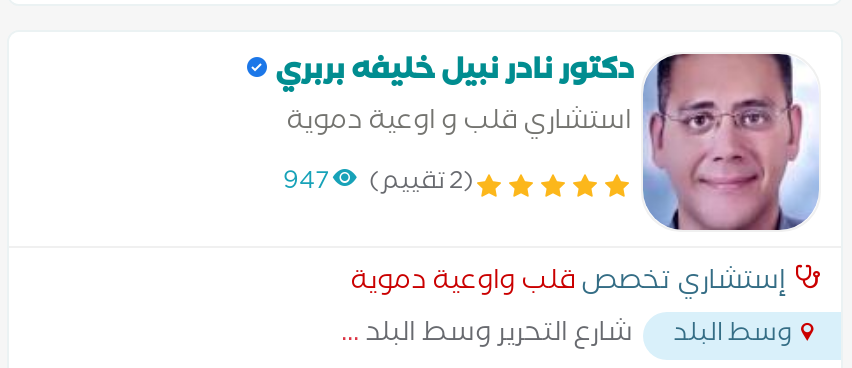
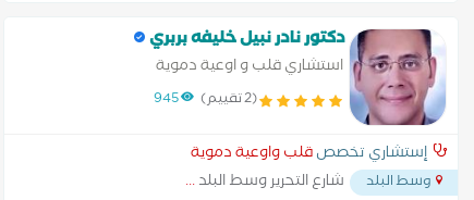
- 947
+ 945
